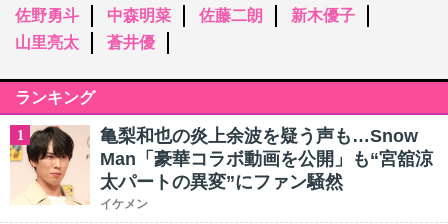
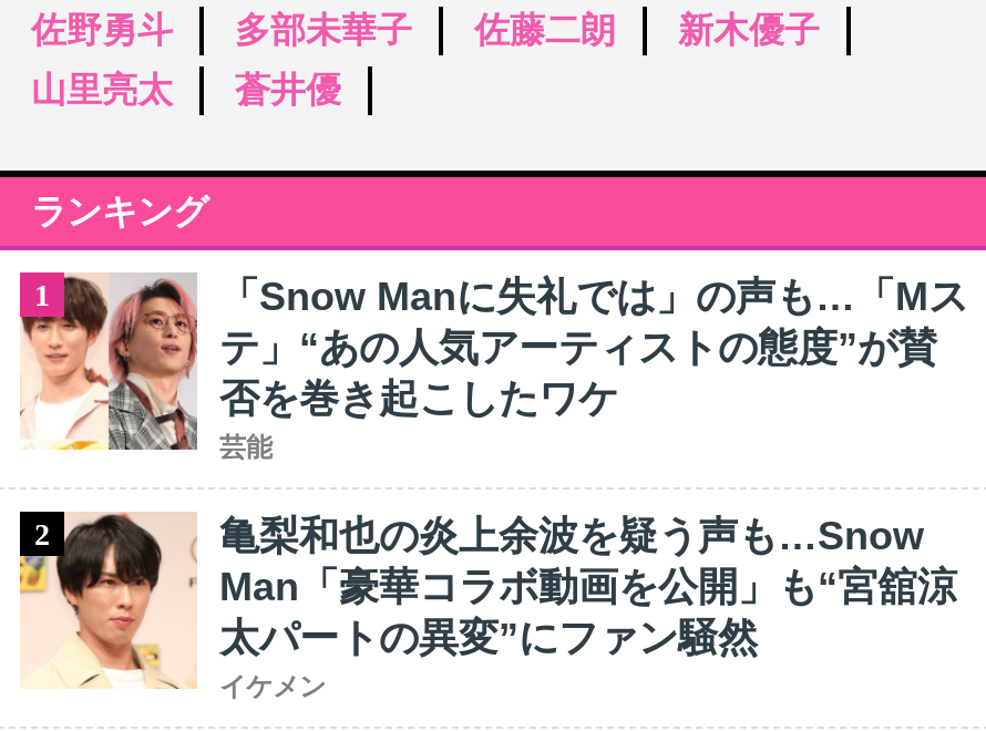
- 中森明菜
+ 多部未華子

+ [image]
+ 「Snow Manに失礼では」の声も…「Mス
+ テ」“あの人気アーティストの態度”が賛
+ 否を巻き起こしたワケ
+ 芸能
+ 2
